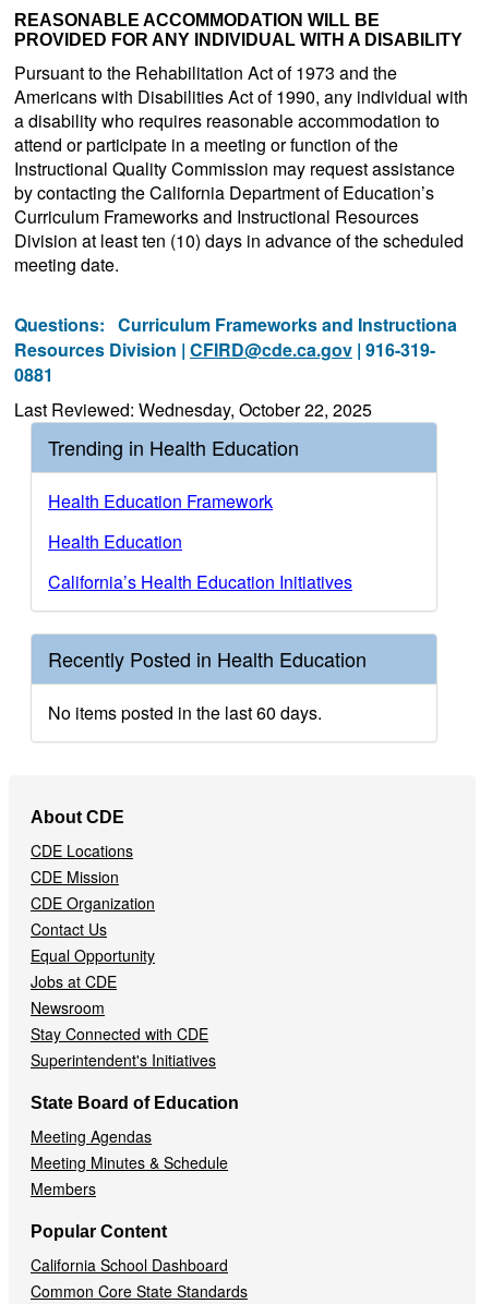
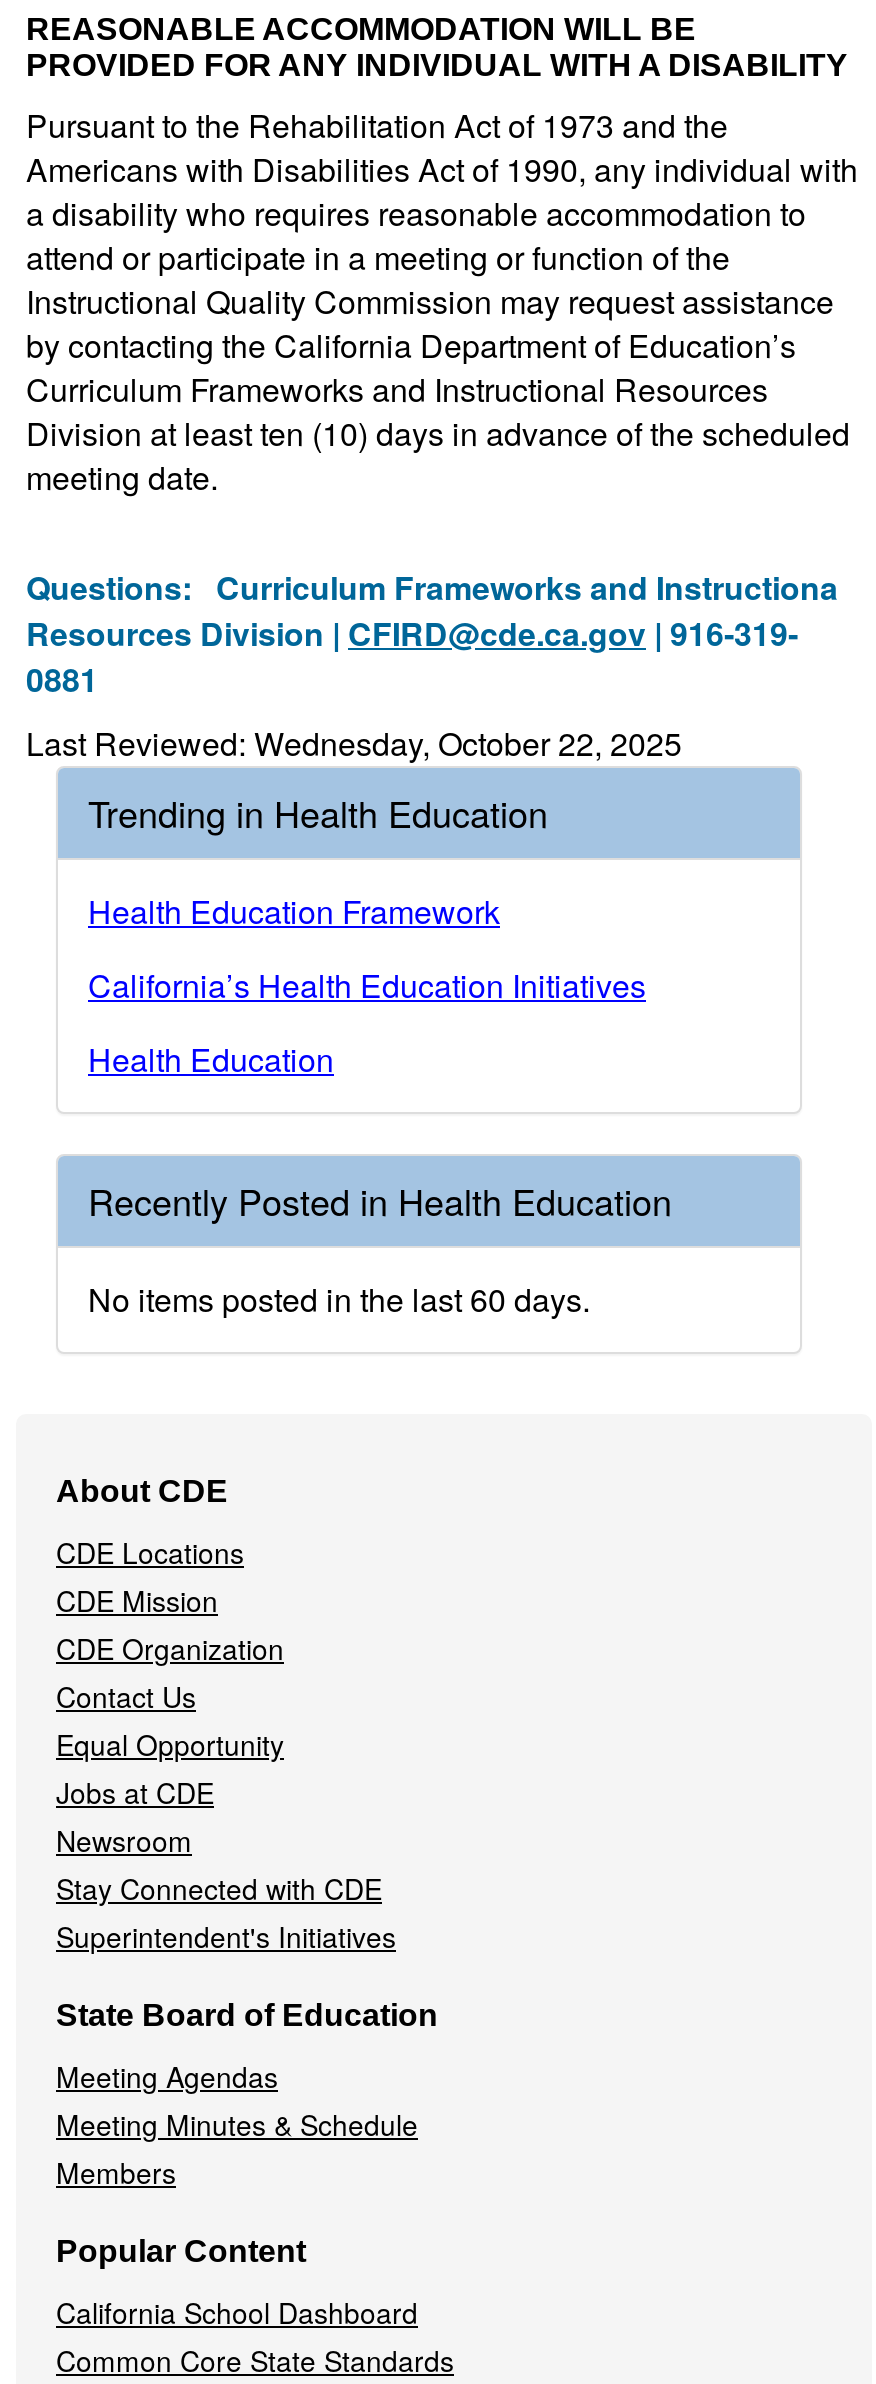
moved down: Health Education

moved up: California’s Health Education Initiatives
